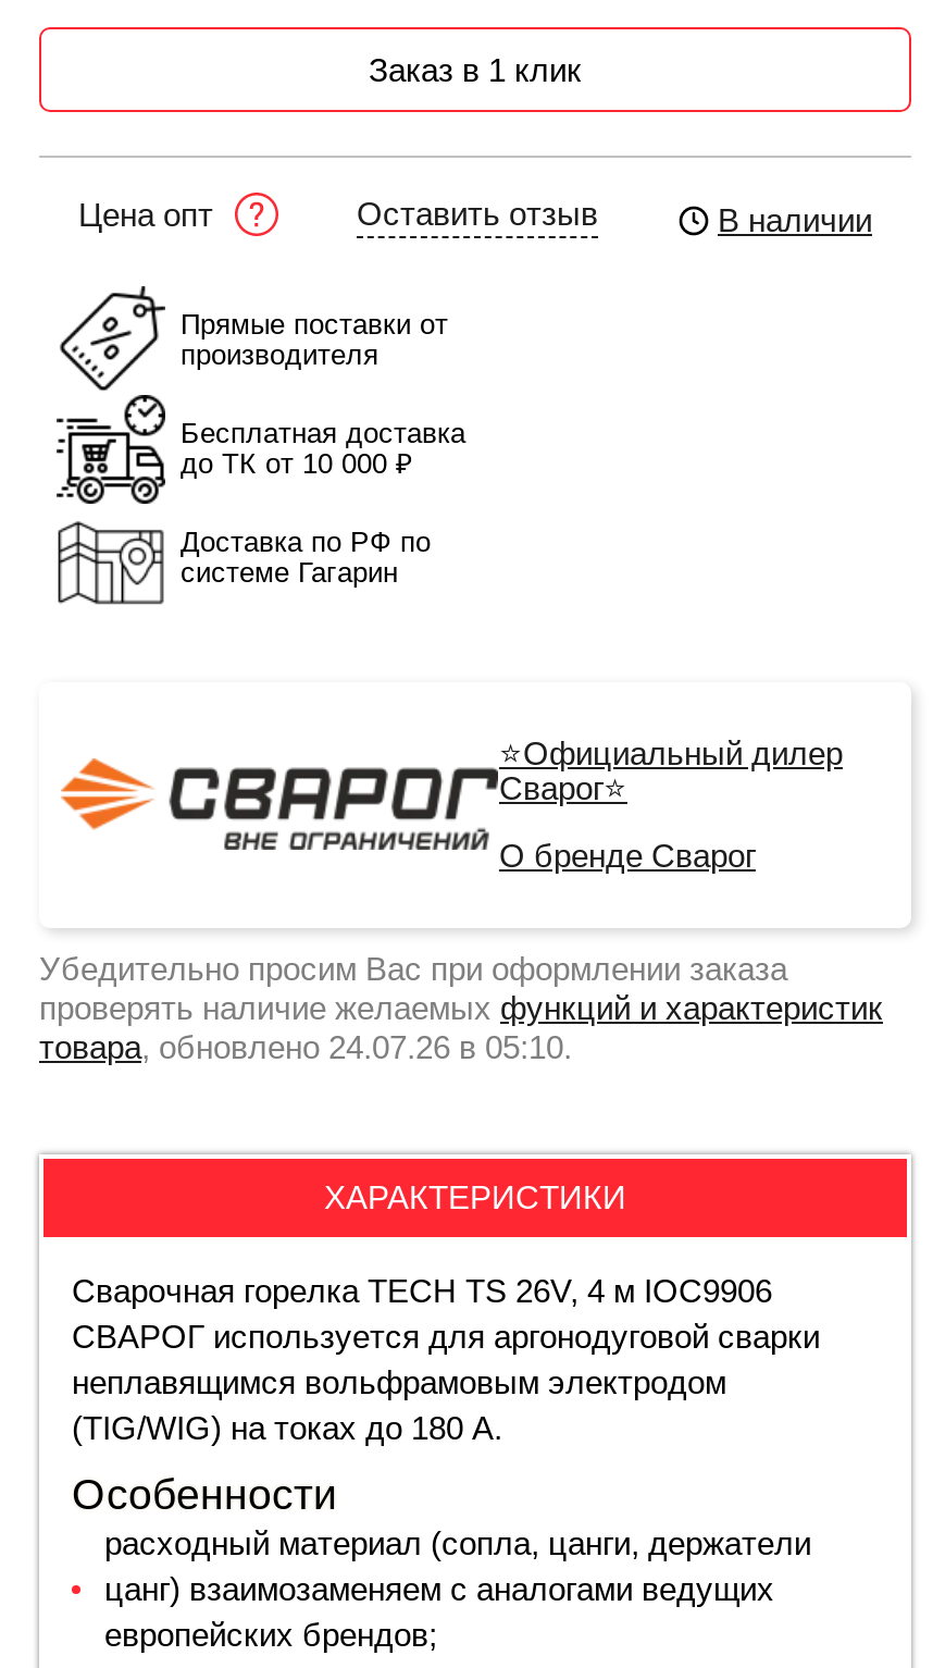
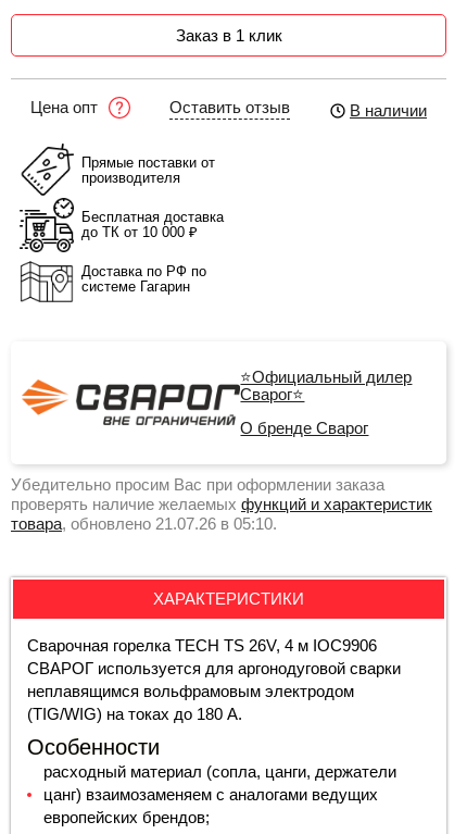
- товара, обновлено 24.07.26 в 05:10.
+ товара, обновлено 21.07.26 в 05:10.
